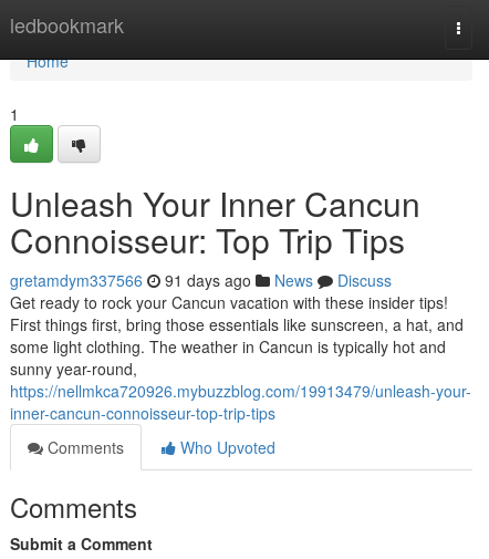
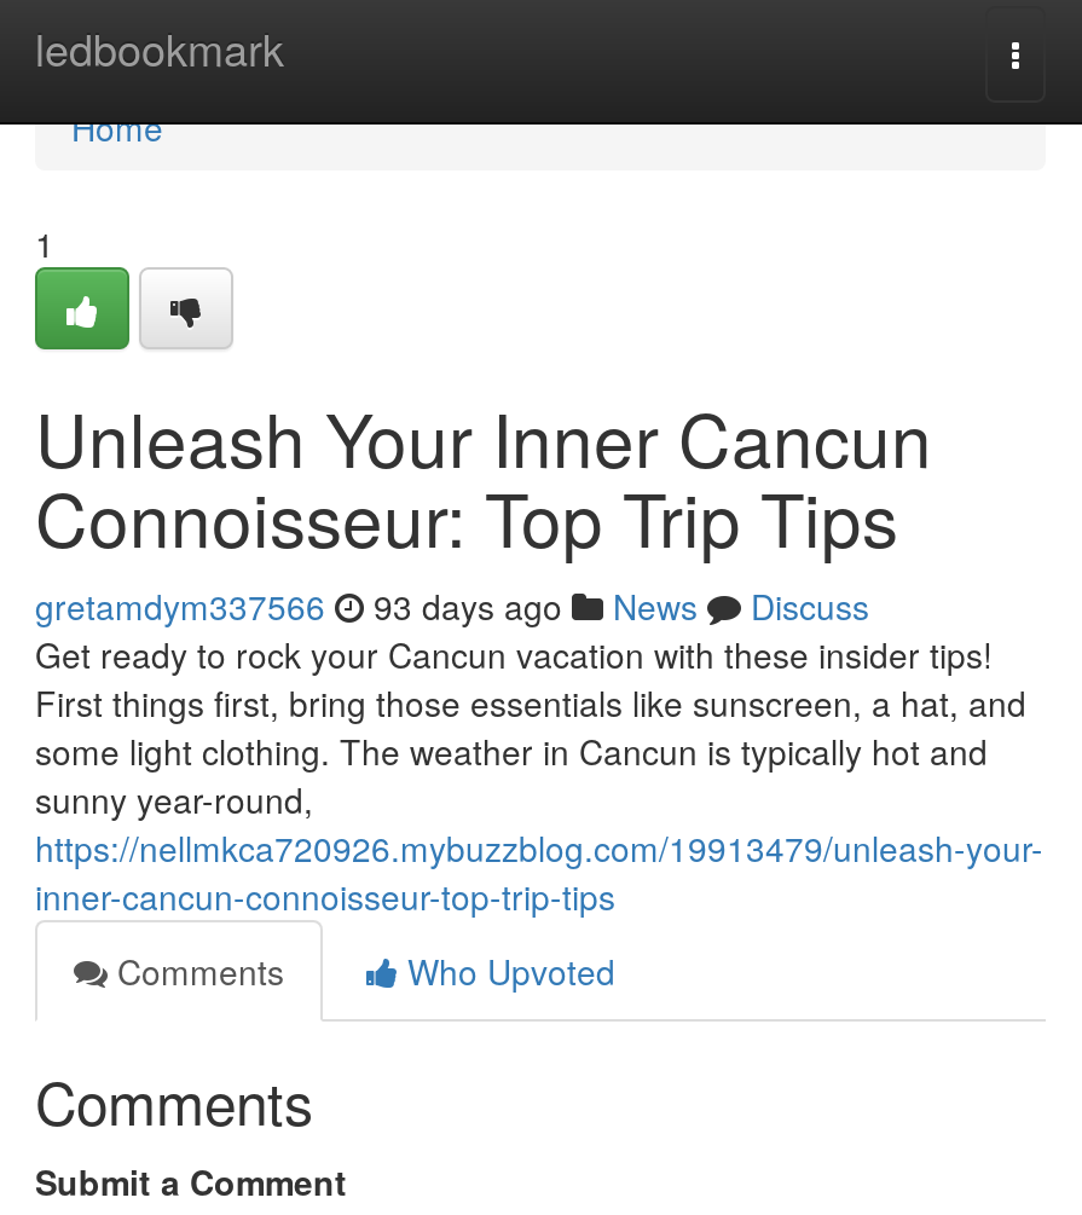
- gretamdym337566 91 days ago News Discuss
+ gretamdym337566 93 days ago News Discuss
